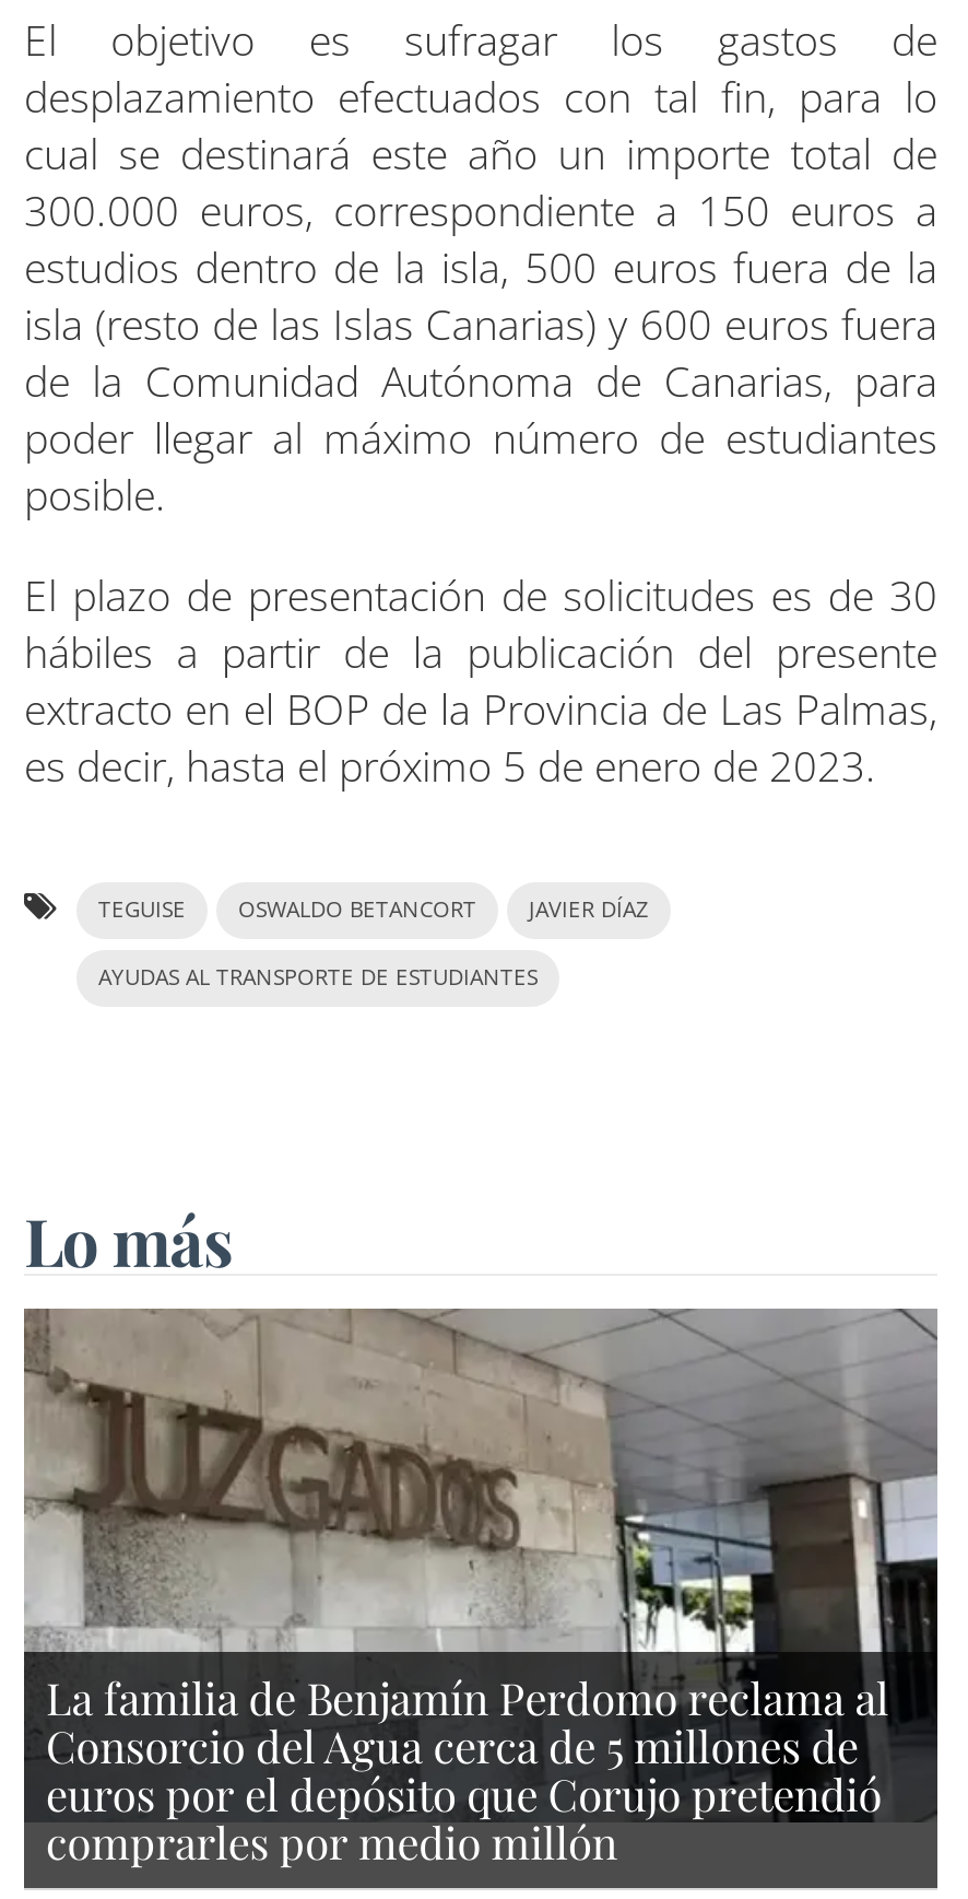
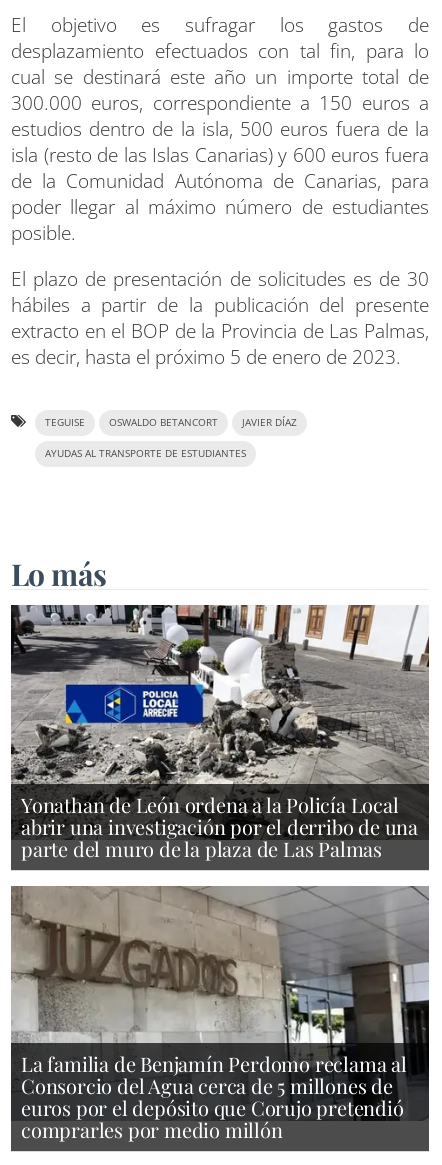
+ [image]
+ Yonathan de León ordena a la Policía Local
+ abrir una investigación por el derribo de una
+ parte del muro de la plaza de Las Palmas
